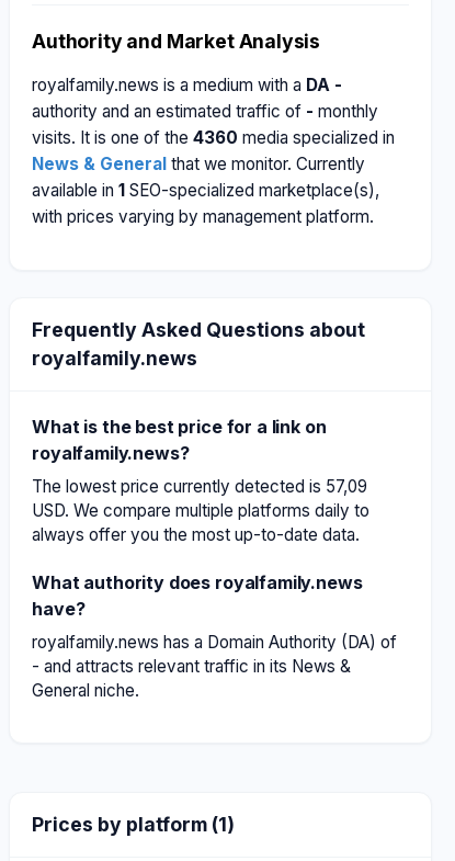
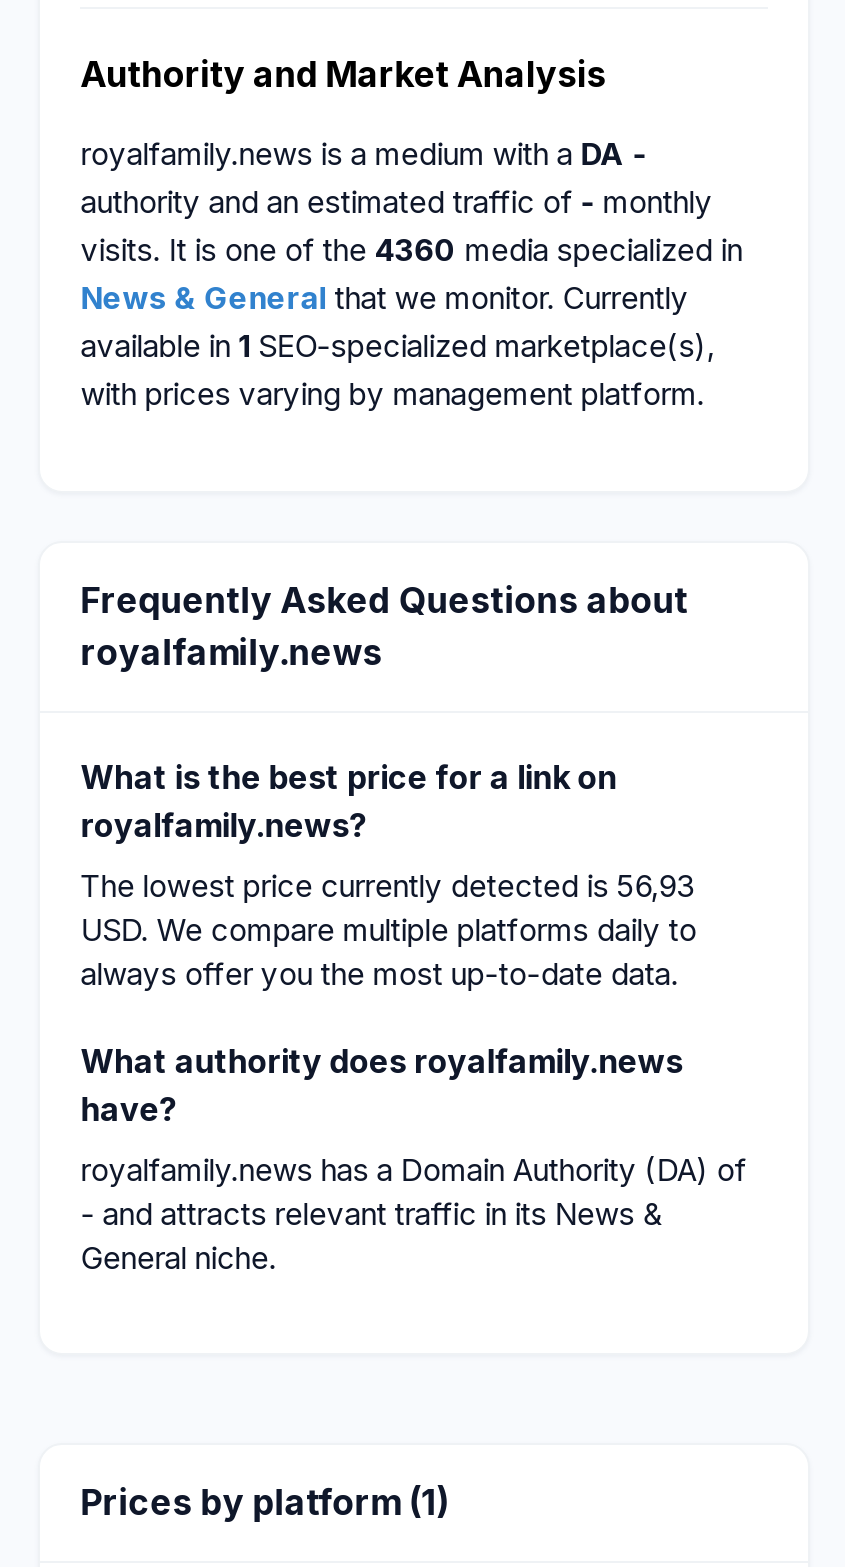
- The lowest price currently detected is 57,09
+ The lowest price currently detected is 56,93
